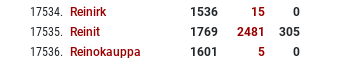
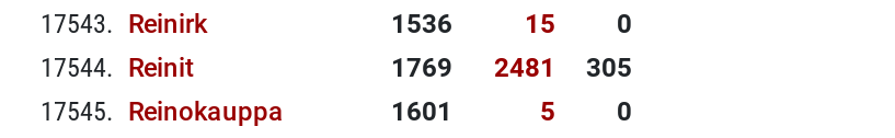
- 17534. Reinirk
+ 17543. Reinirk

- 17535. Reinit
+ 17544. Reinit

- 17536. Reinokauppa
+ 17545. Reinokauppa
